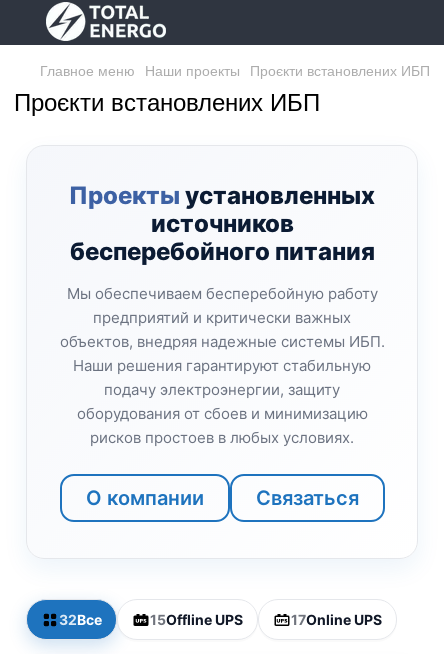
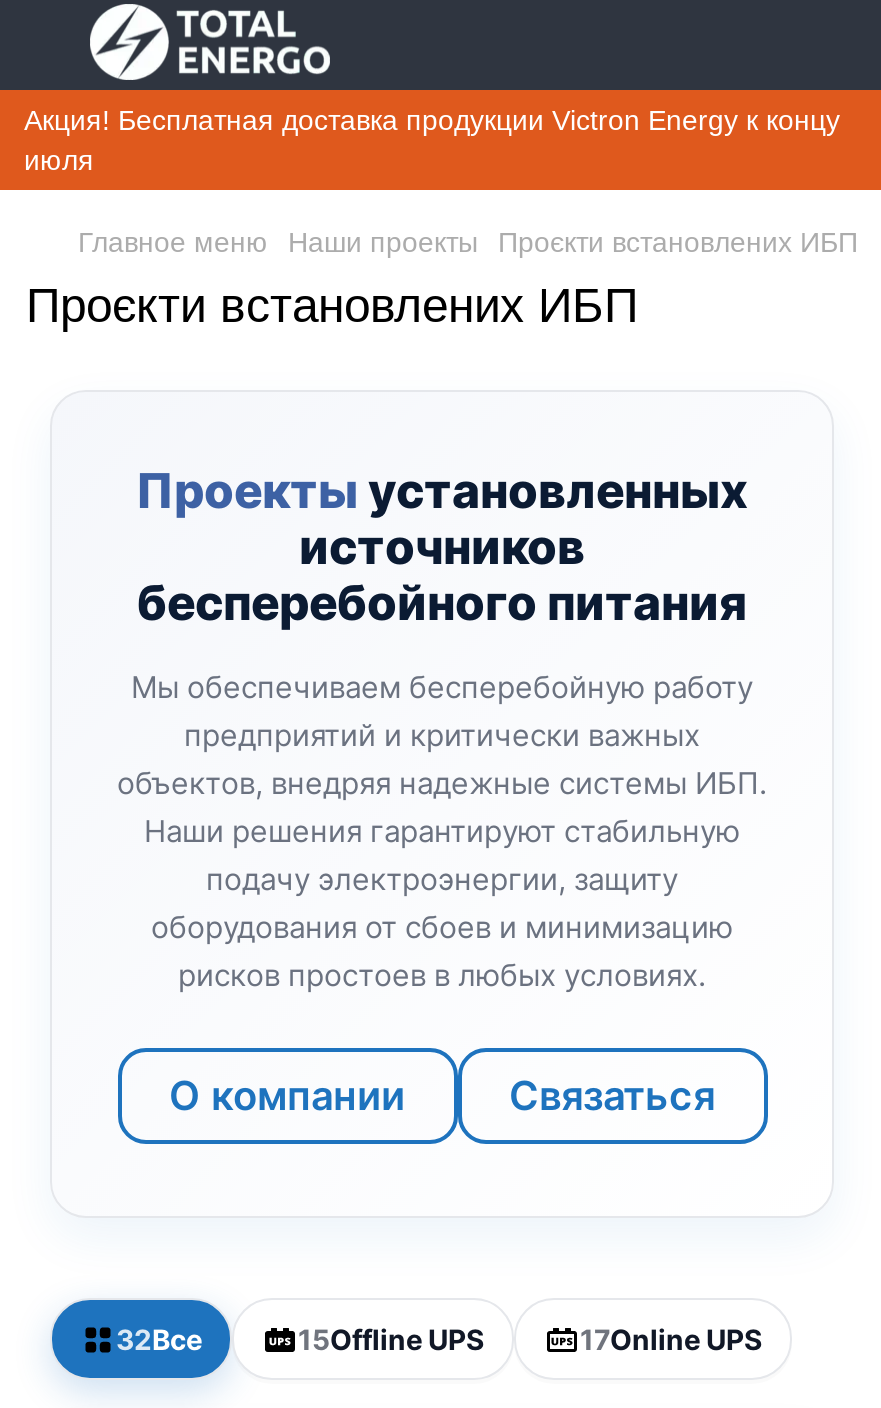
+ Акция! Бесплатная доставка продукции Victron Energy к концу
+ июля
